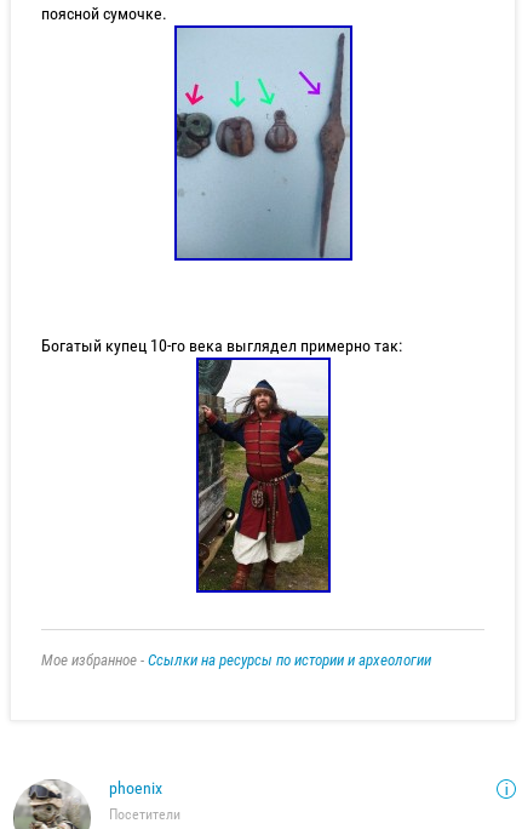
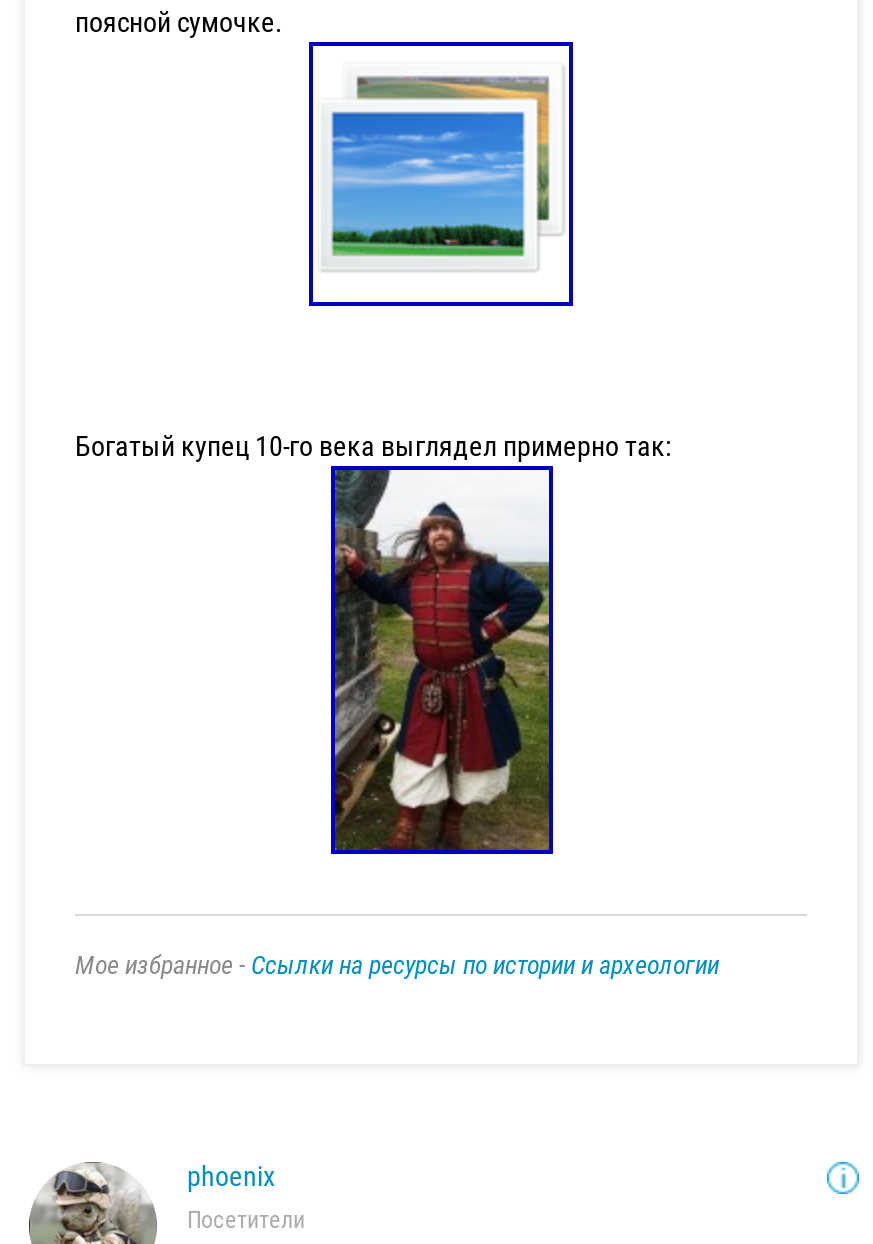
- [image]
+ [image]
